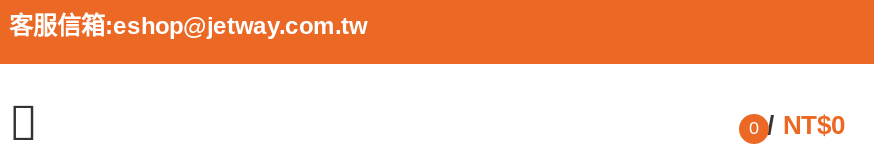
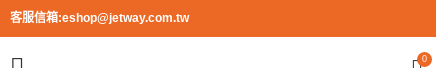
- / NT$0
